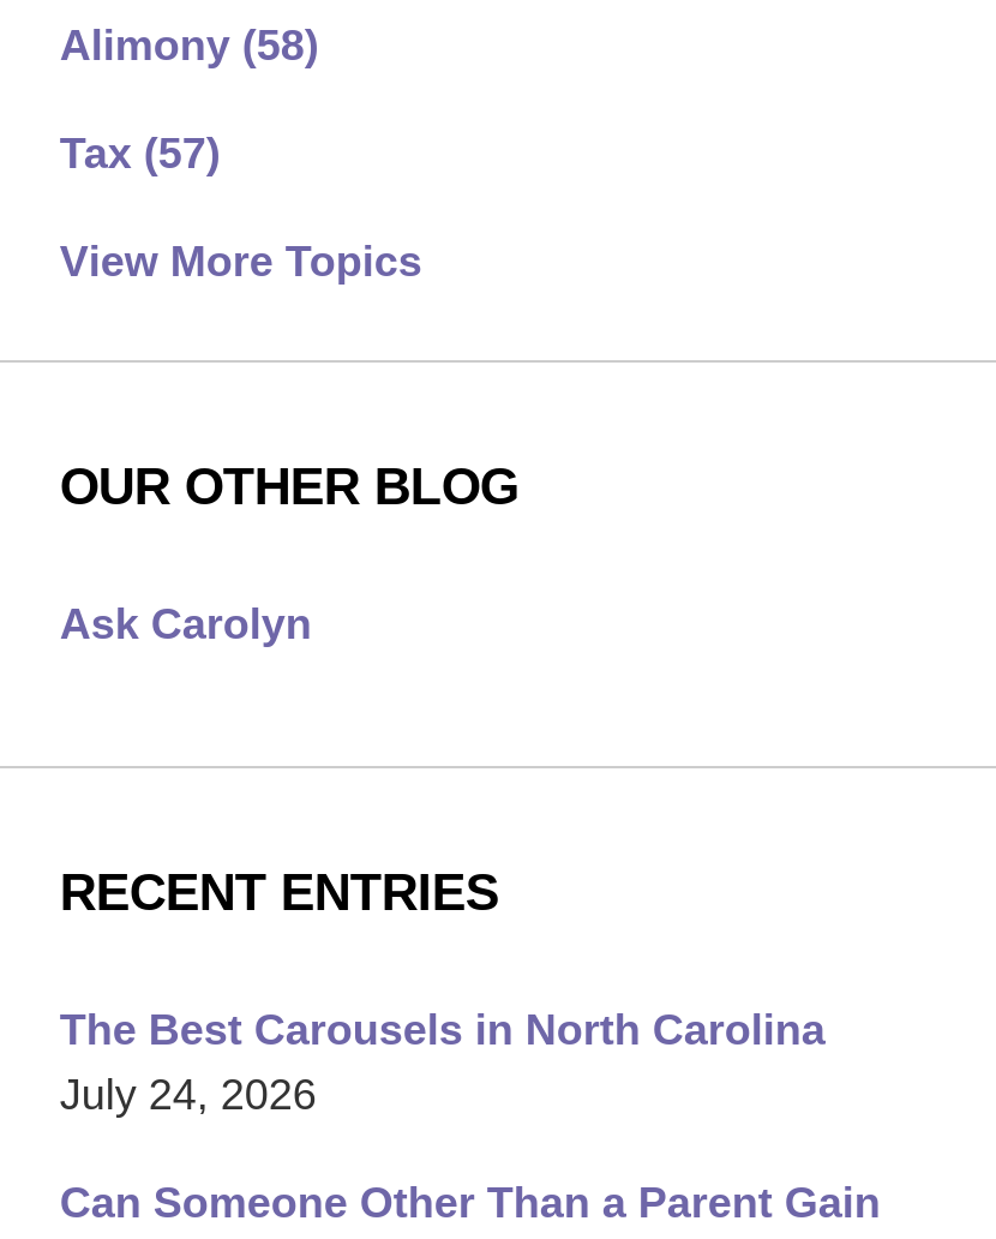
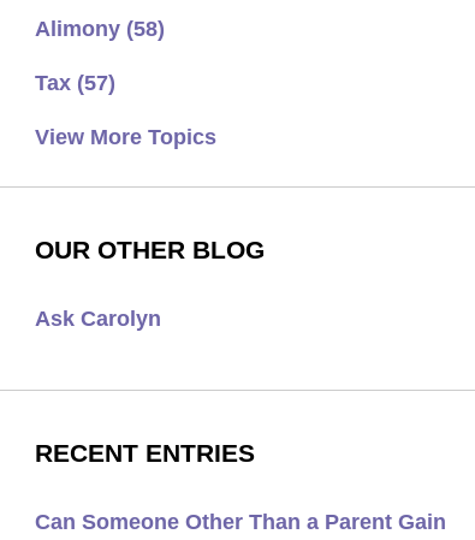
- The Best Carousels in North Carolina
- July 24, 2026
